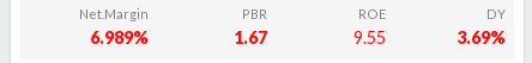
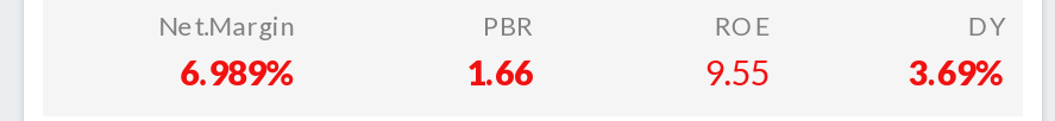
- 1.67
+ 1.66
